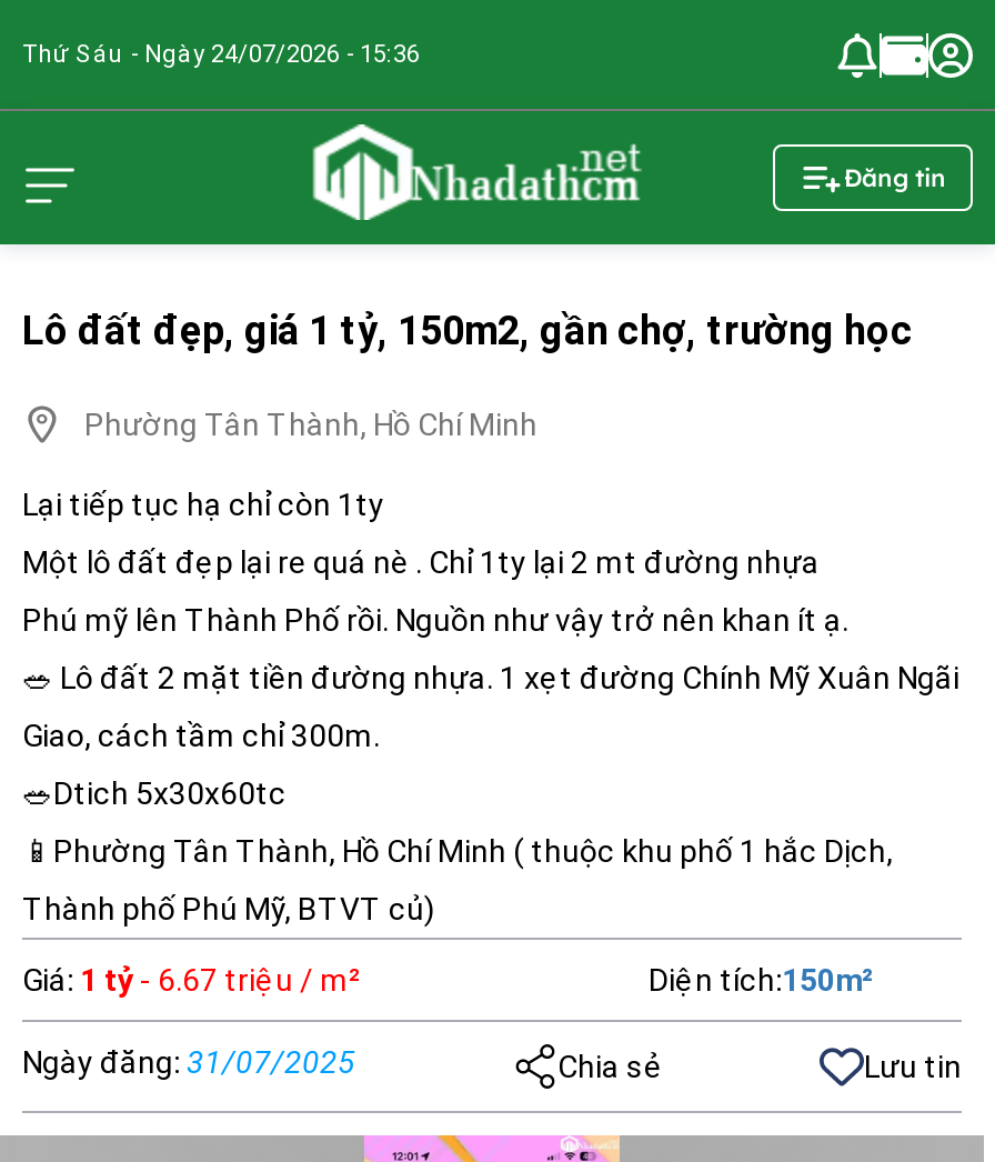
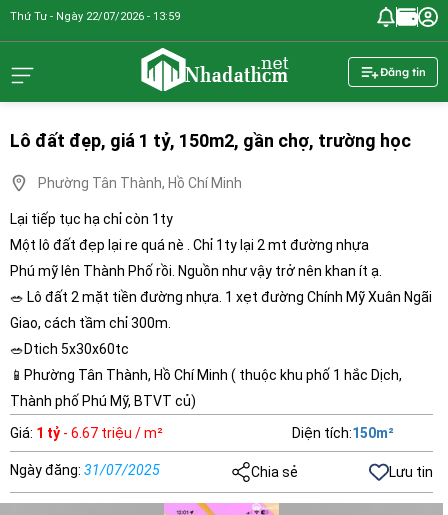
- Thứ Sáu - Ngày 24/07/2026 - 15:36
+ Thứ Tư - Ngày 22/07/2026 - 13:59
